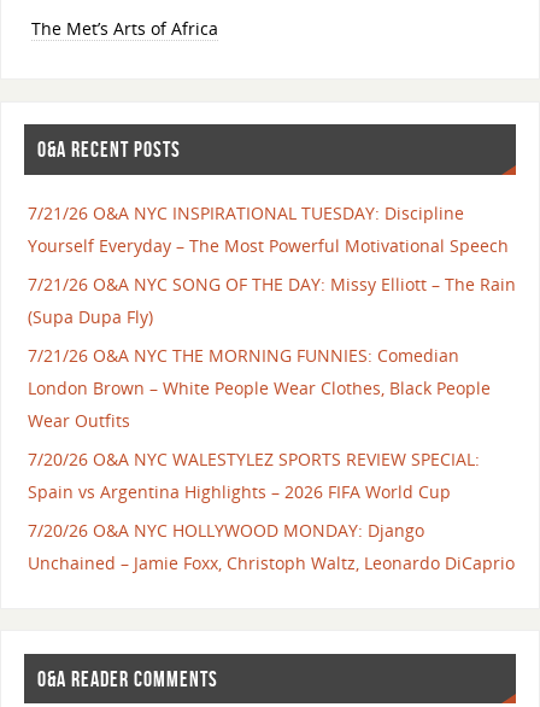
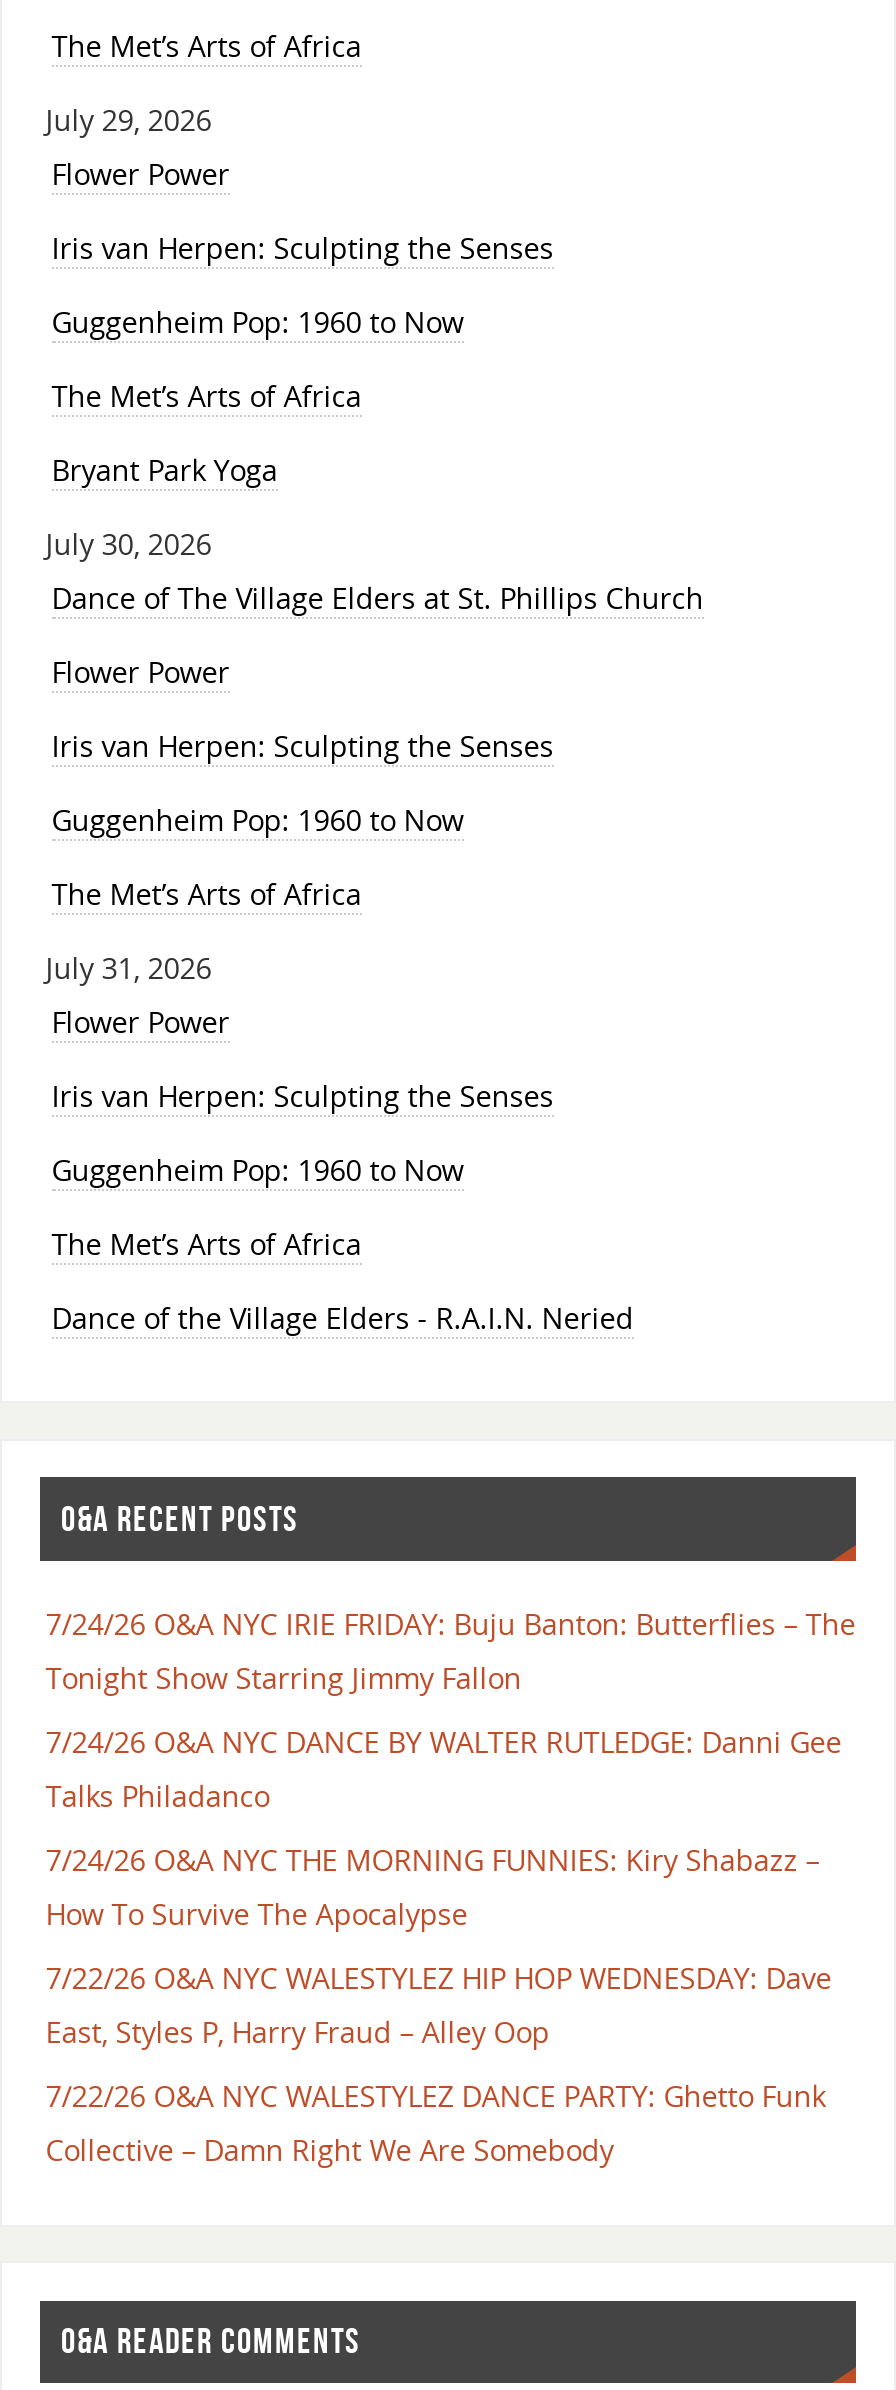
+ July 29, 2026
+ Flower Power
+ Iris van Herpen: Sculpting the Senses
+ Guggenheim Pop: 1960 to Now
+ The Met’s Arts of Africa
+ Bryant Park Yoga
+ July 30, 2026
+ Dance of The Village Elders at St. Phillips Church
+ Flower Power
+ Iris van Herpen: Sculpting the Senses
+ Guggenheim Pop: 1960 to Now
+ The Met’s Arts of Africa
+ July 31, 2026
+ Flower Power
+ Iris van Herpen: Sculpting the Senses
+ Guggenheim Pop: 1960 to Now
+ The Met’s Arts of Africa
+ Dance of the Village Elders - R.A.I.N. Neried

moved down: O&A RECENT POSTS

- 7/21/26 O&A NYC INSPIRATIONAL TUESDAY: Discipline
- Yourself Everyday – The Most Powerful Motivational Speech
+ 7/24/26 O&A NYC IRIE FRIDAY: Buju Banton: Butterflies – The
+ Tonight Show Starring Jimmy Fallon

- 7/21/26 O&A NYC SONG OF THE DAY: Missy Elliott – The Rain
- (Supa Dupa Fly)
+ 7/24/26 O&A NYC DANCE BY WALTER RUTLEDGE: Danni Gee
+ Talks Philadanco

- 7/21/26 O&A NYC THE MORNING FUNNIES: Comedian
- London Brown – White People Wear Clothes, Black People
- Wear Outfits
+ 7/24/26 O&A NYC THE MORNING FUNNIES: Kiry Shabazz –
+ How To Survive The Apocalypse

- 7/20/26 O&A NYC WALESTYLEZ SPORTS REVIEW SPECIAL:
- Spain vs Argentina Highlights – 2026 FIFA World Cup
+ 7/22/26 O&A NYC WALESTYLEZ HIP HOP WEDNESDAY: Dave
+ East, Styles P, Harry Fraud – Alley Oop

- 7/20/26 O&A NYC HOLLYWOOD MONDAY: Django
- Unchained – Jamie Foxx, Christoph Waltz, Leonardo DiCaprio
+ 7/22/26 O&A NYC WALESTYLEZ DANCE PARTY: Ghetto Funk
+ Collective – Damn Right We Are Somebody
